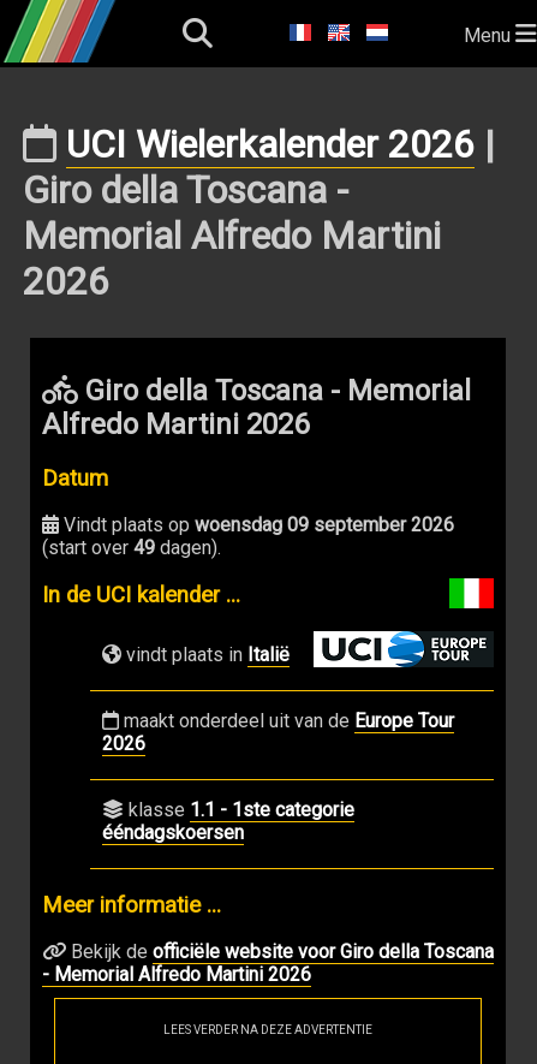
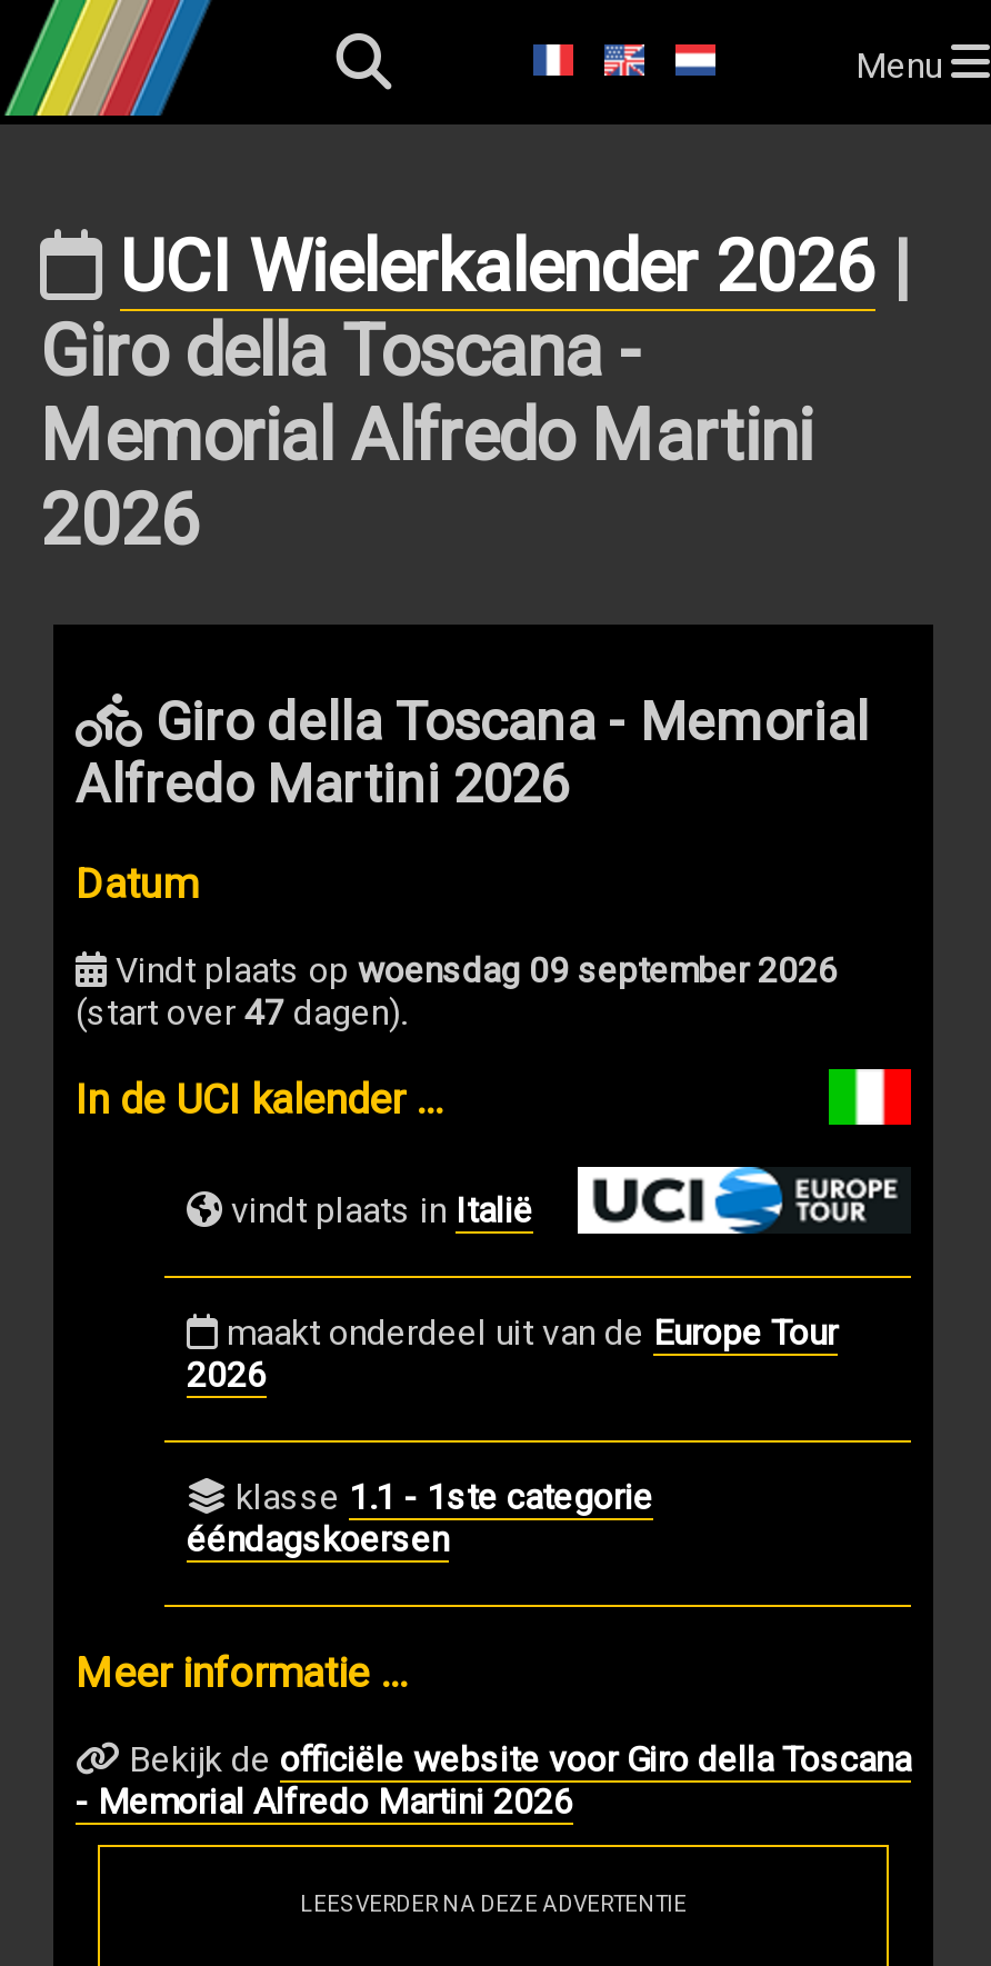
- (start over 49 dagen).
+ (start over 47 dagen).
